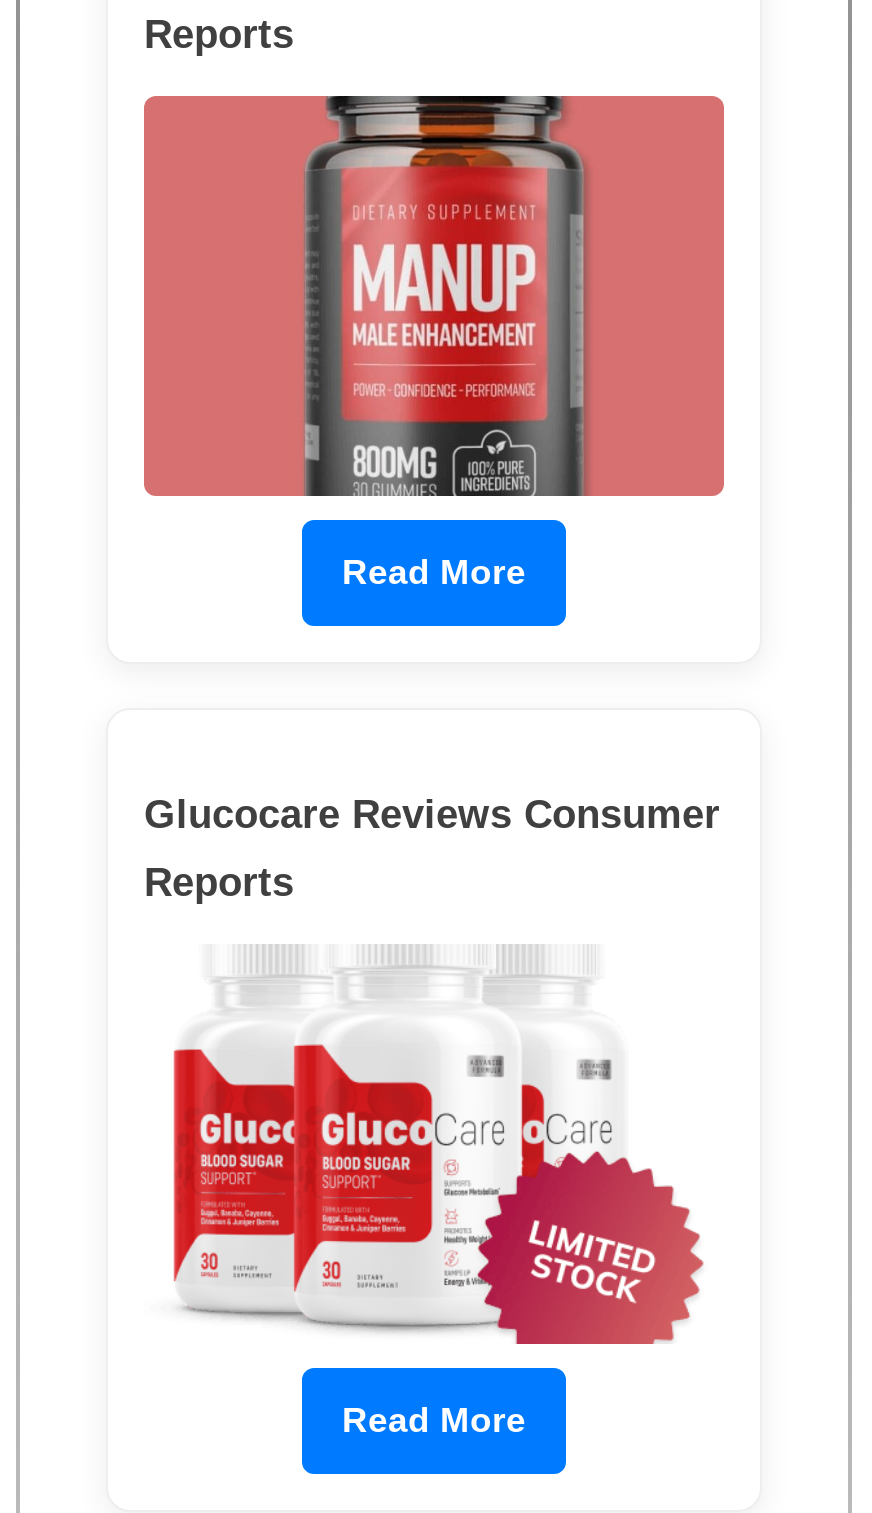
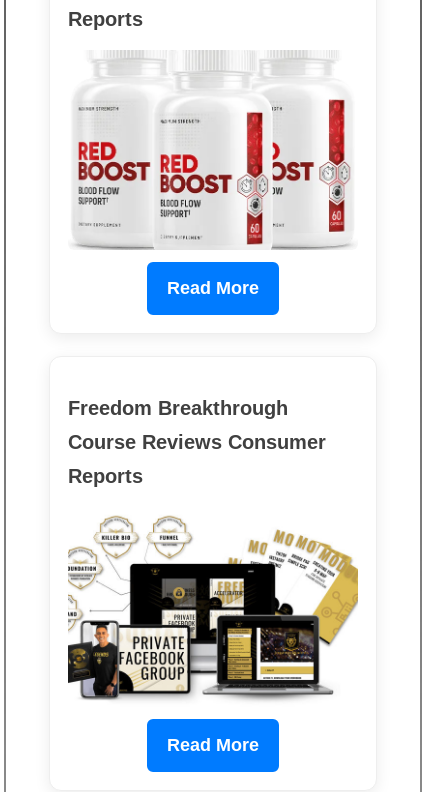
- [image]
+ [image]

- Glucocare Reviews Consumer
+ Freedom Breakthrough
+ Course Reviews Consumer

- [image]
+ [image]
